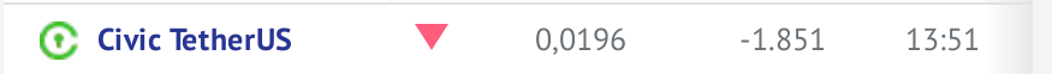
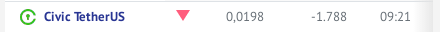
- 0,0196
+ 0,0198

- -1.851
+ -1.788

- 13:51
+ 09:21
